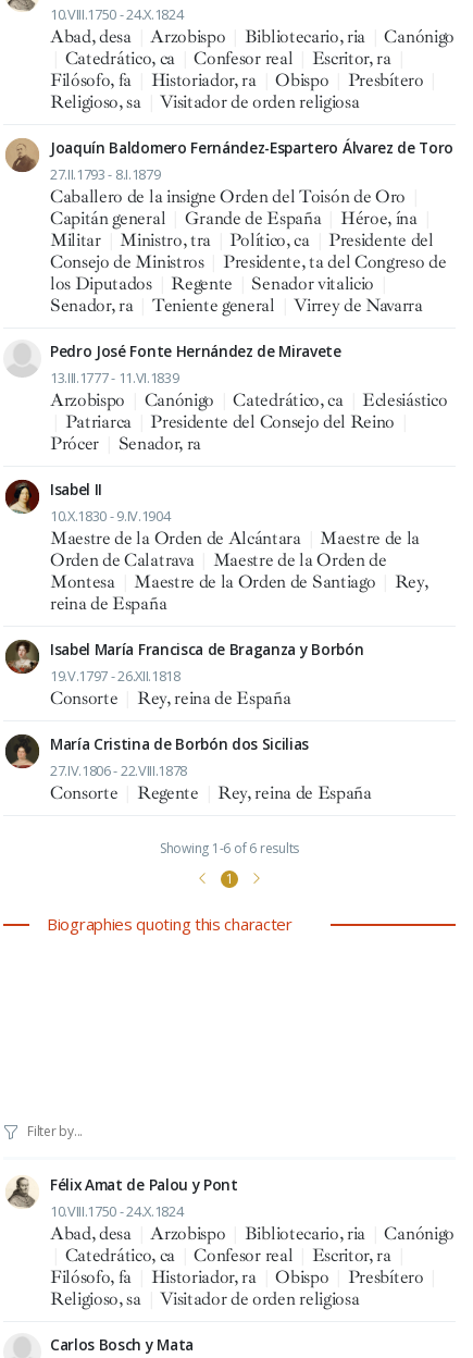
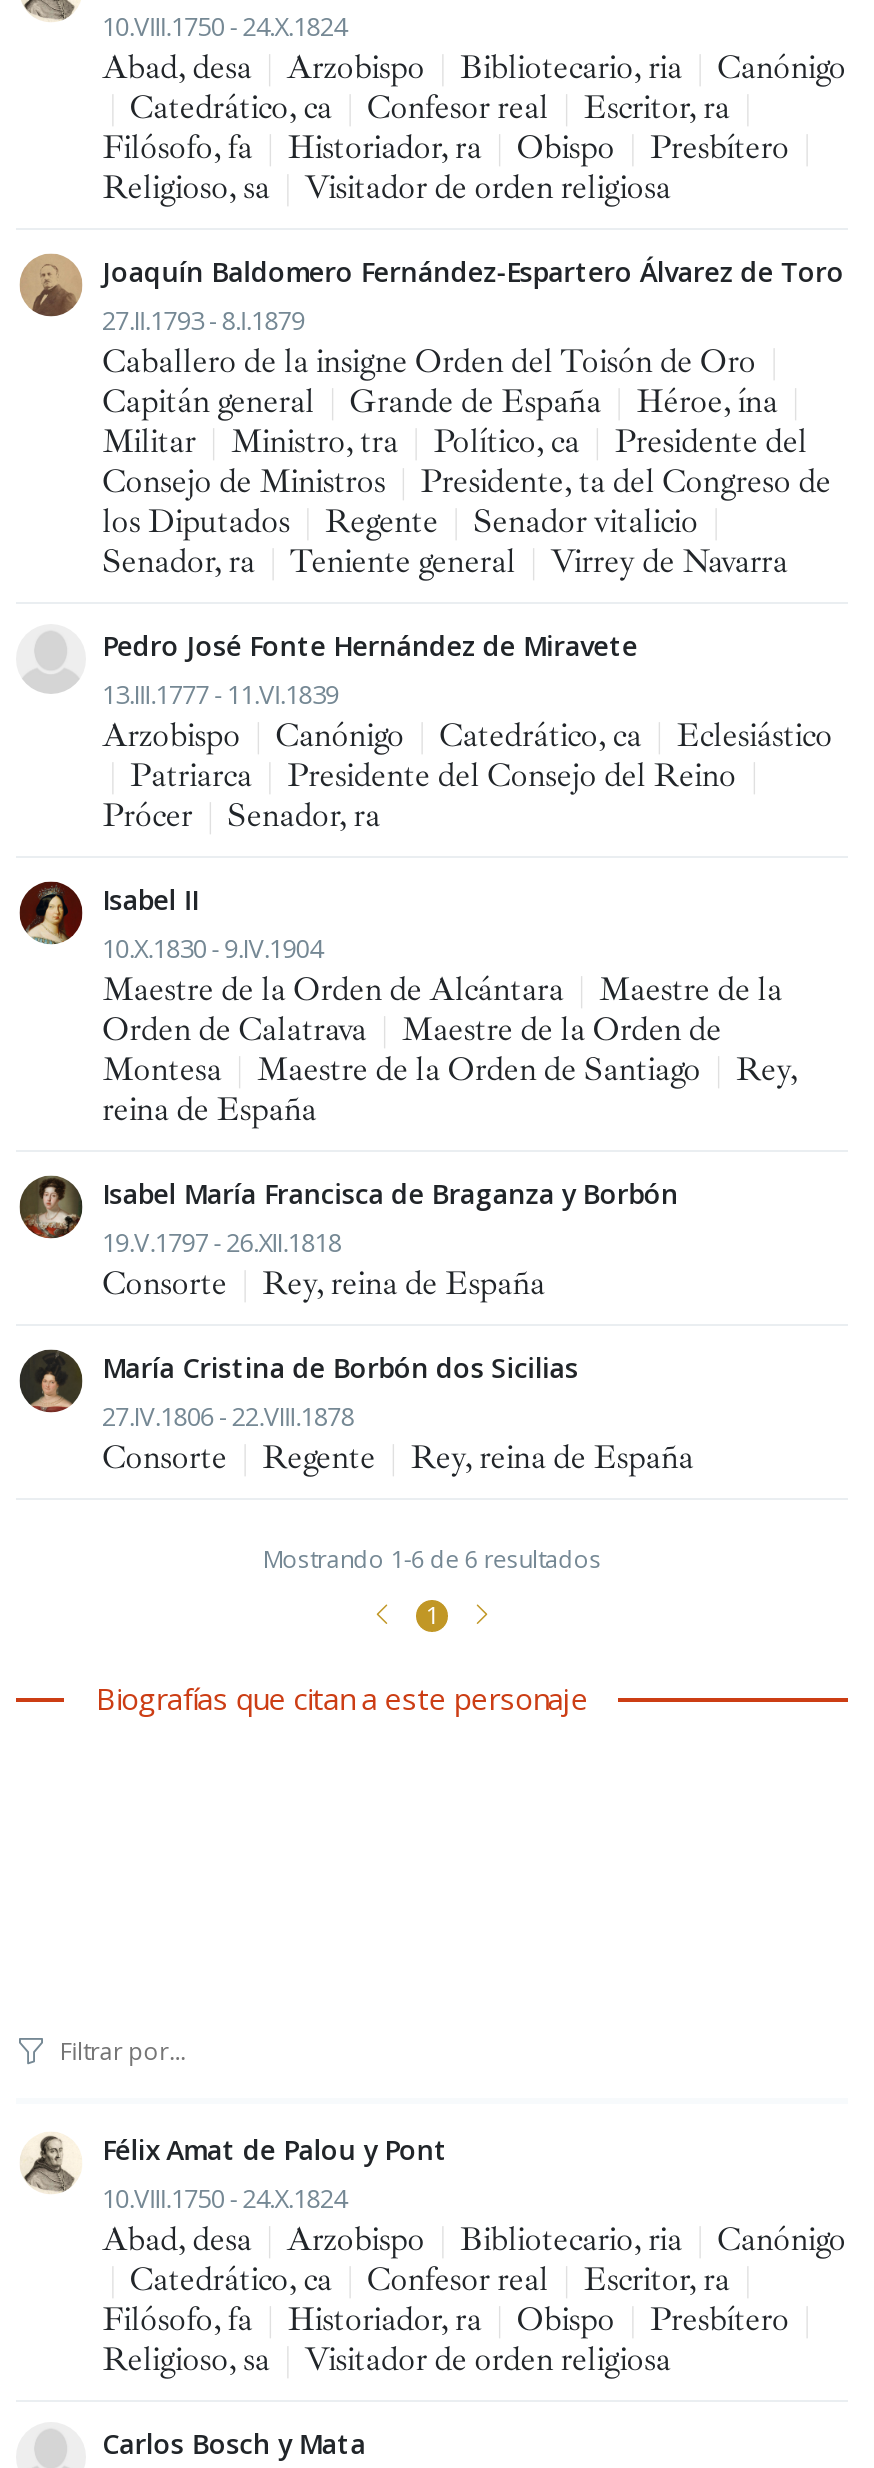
- Showing 1-6 of 6 results
+ Mostrando 1-6 de 6 resultados

- Biographies quoting this character
+ Biografías que citan a este personaje
